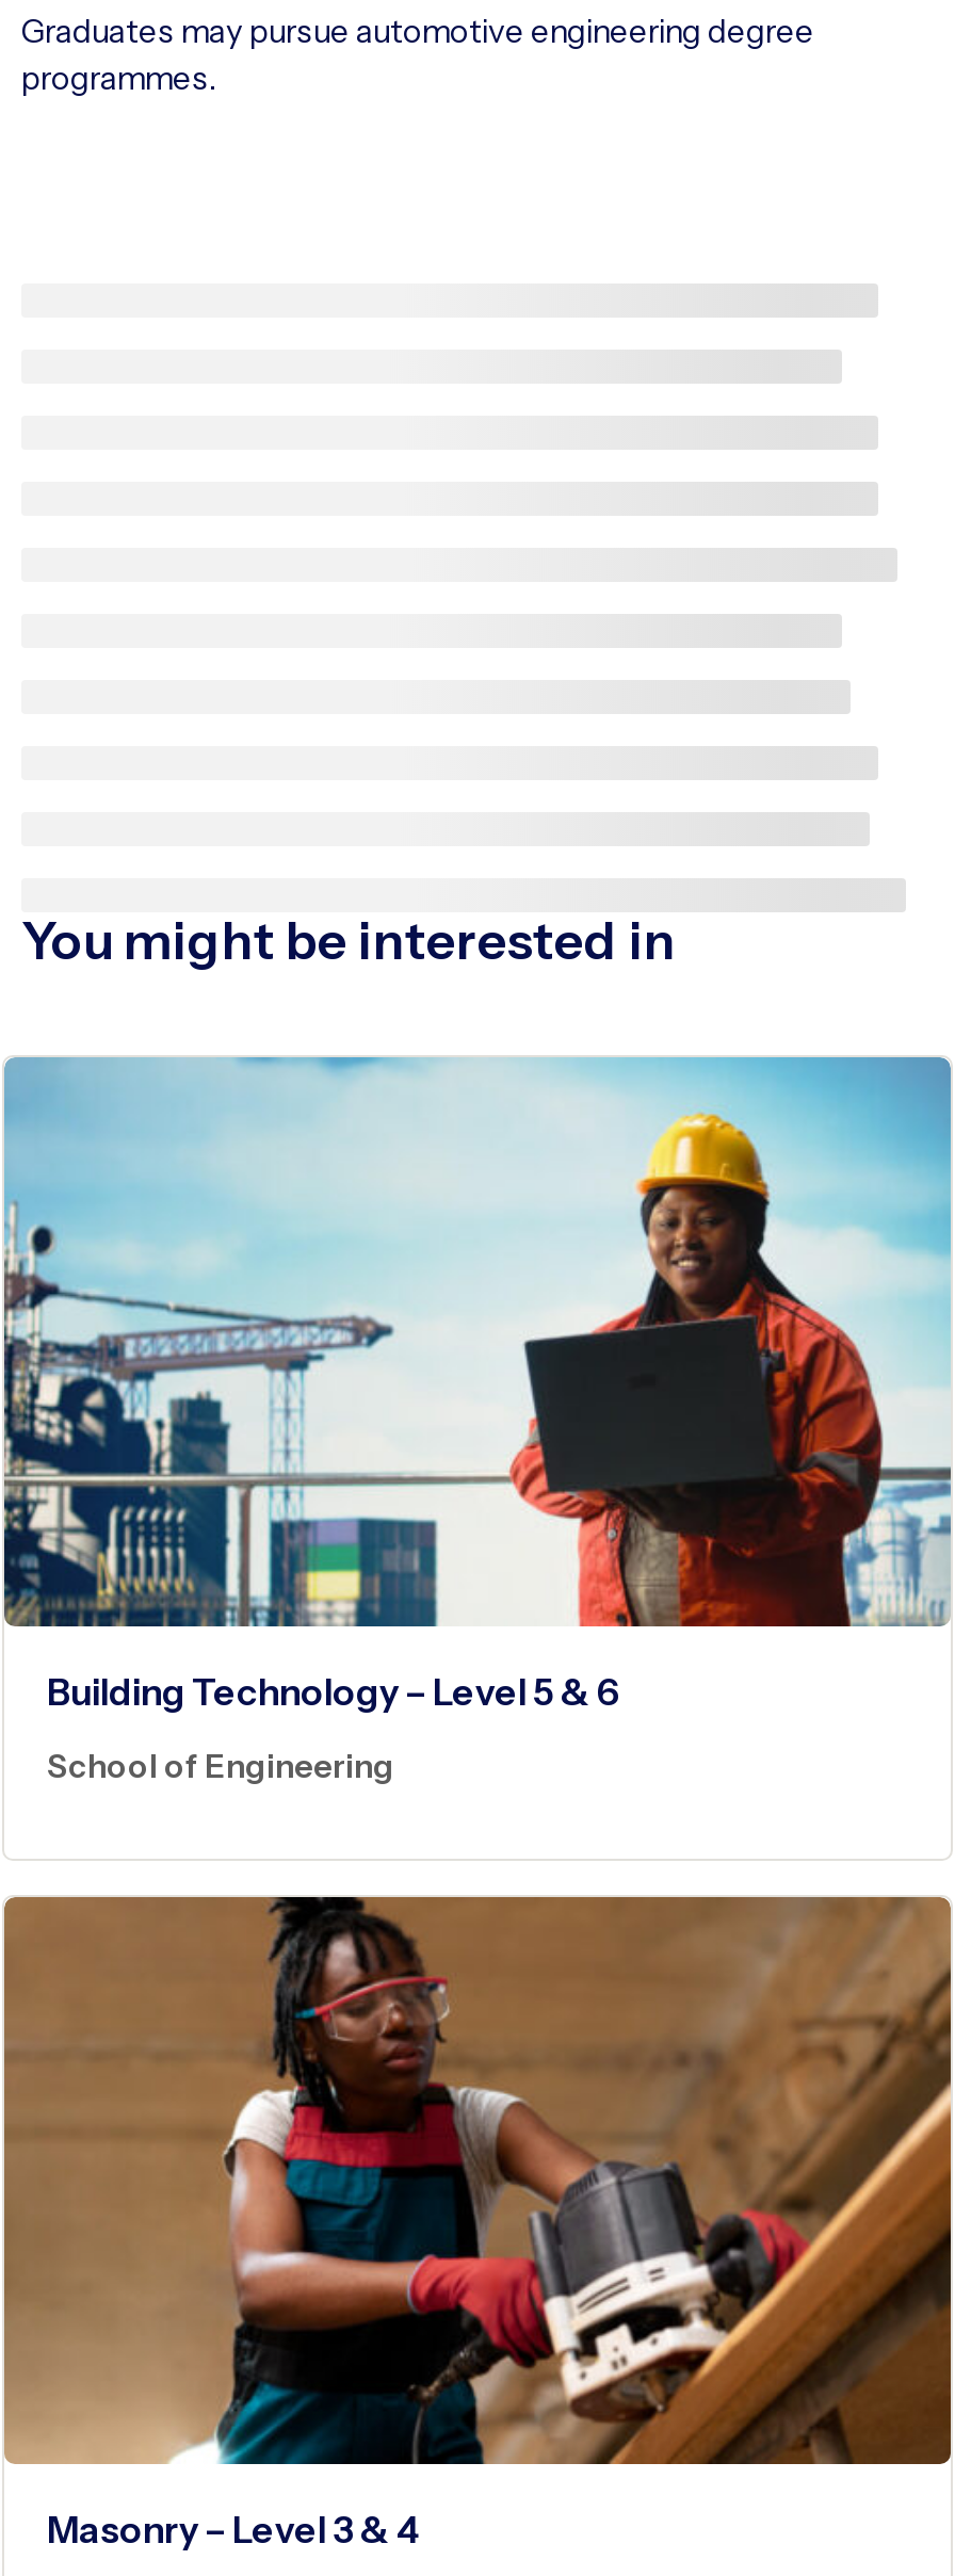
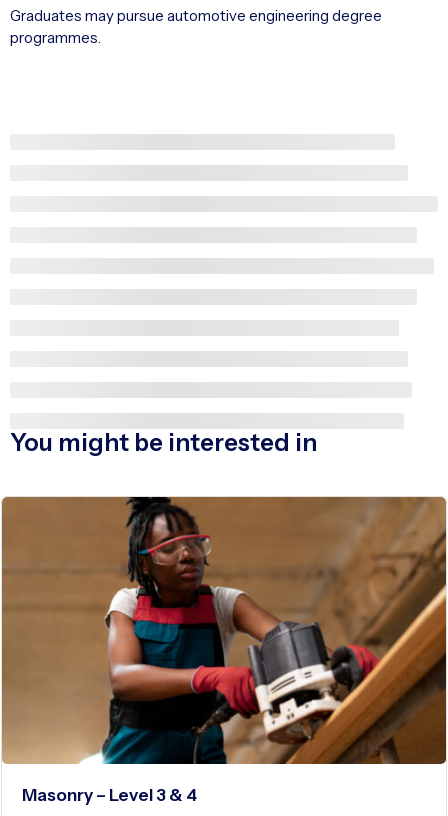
- [image]
- Building Technology – Level 5 & 6
- School of Engineering
